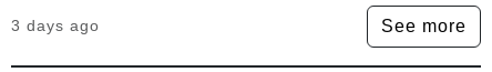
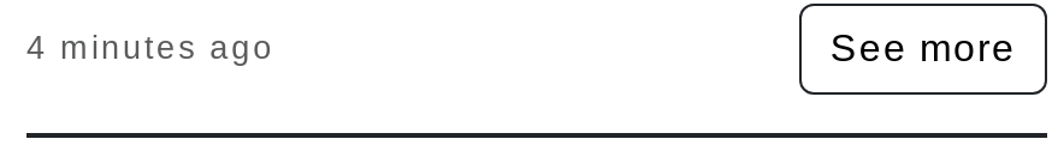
- 3 days ago
+ 4 minutes ago
